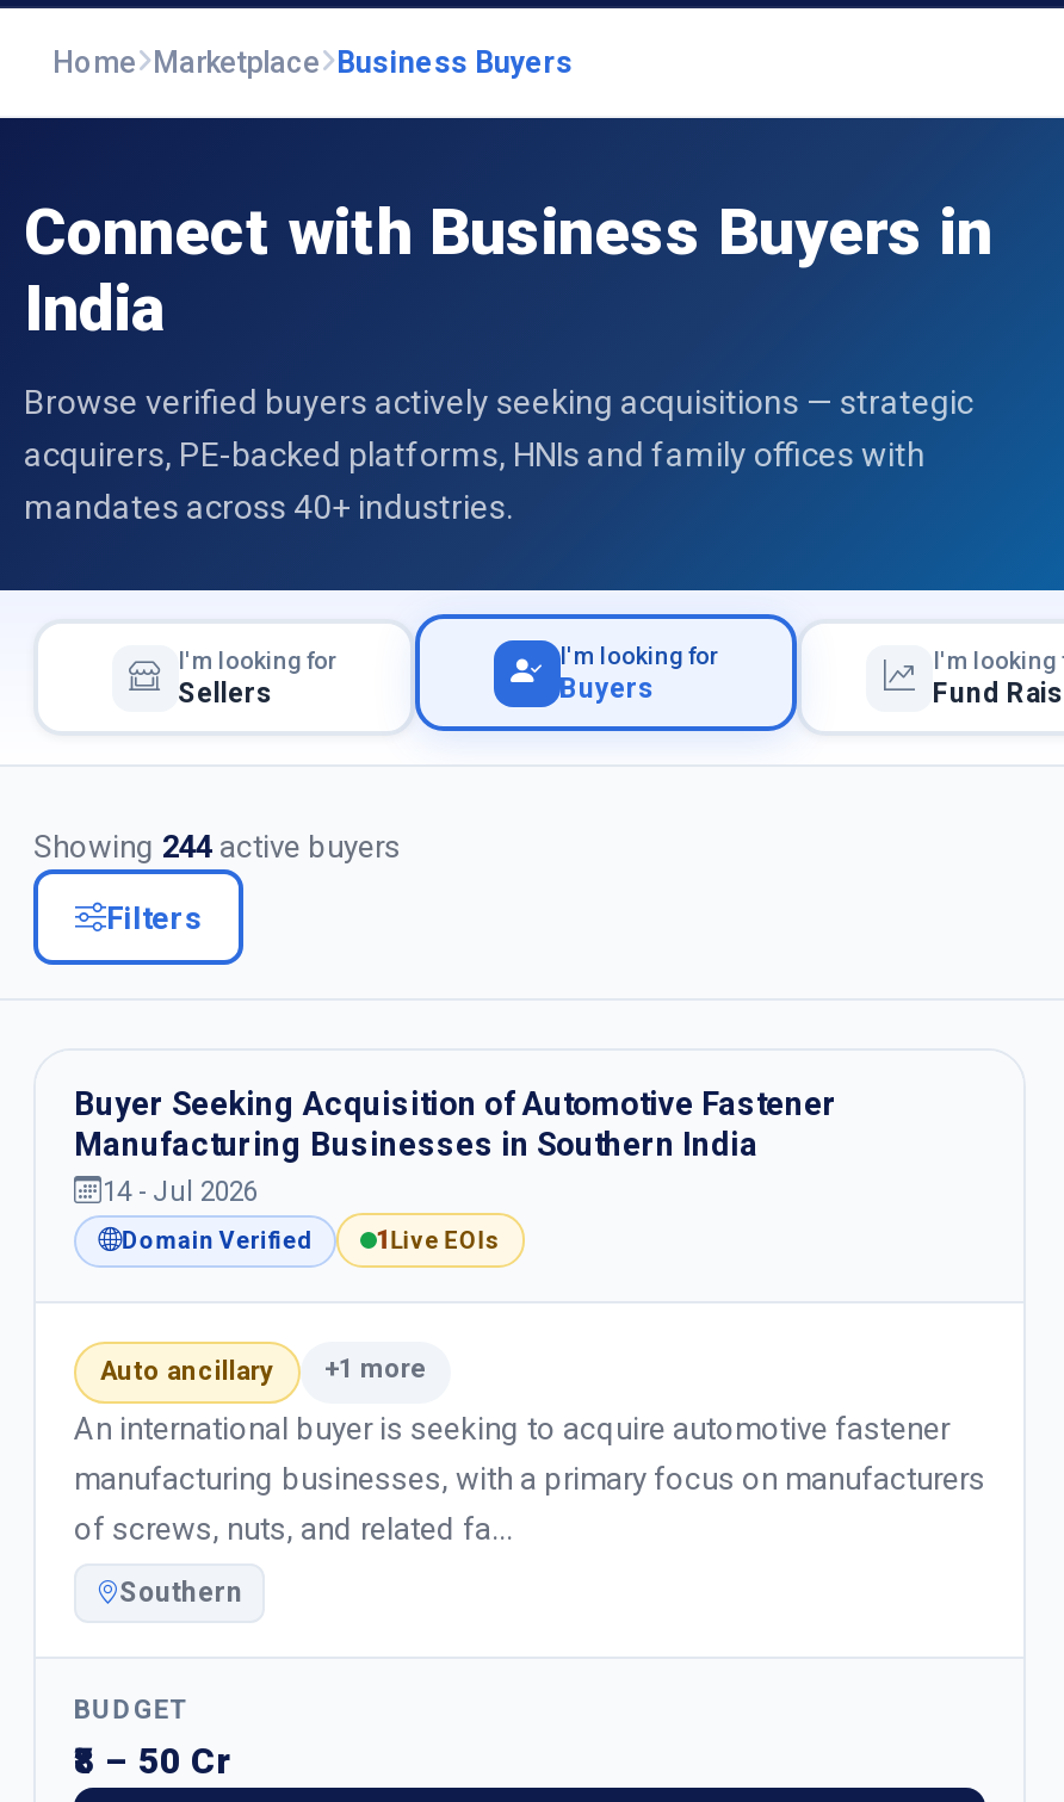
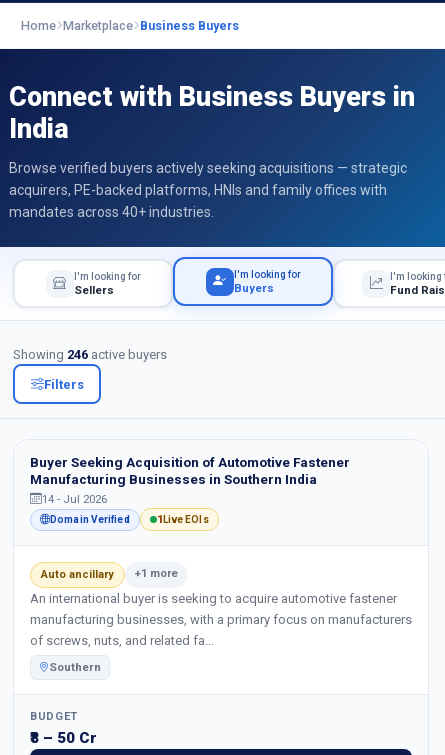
- Showing 244 active buyers
+ Showing 246 active buyers
